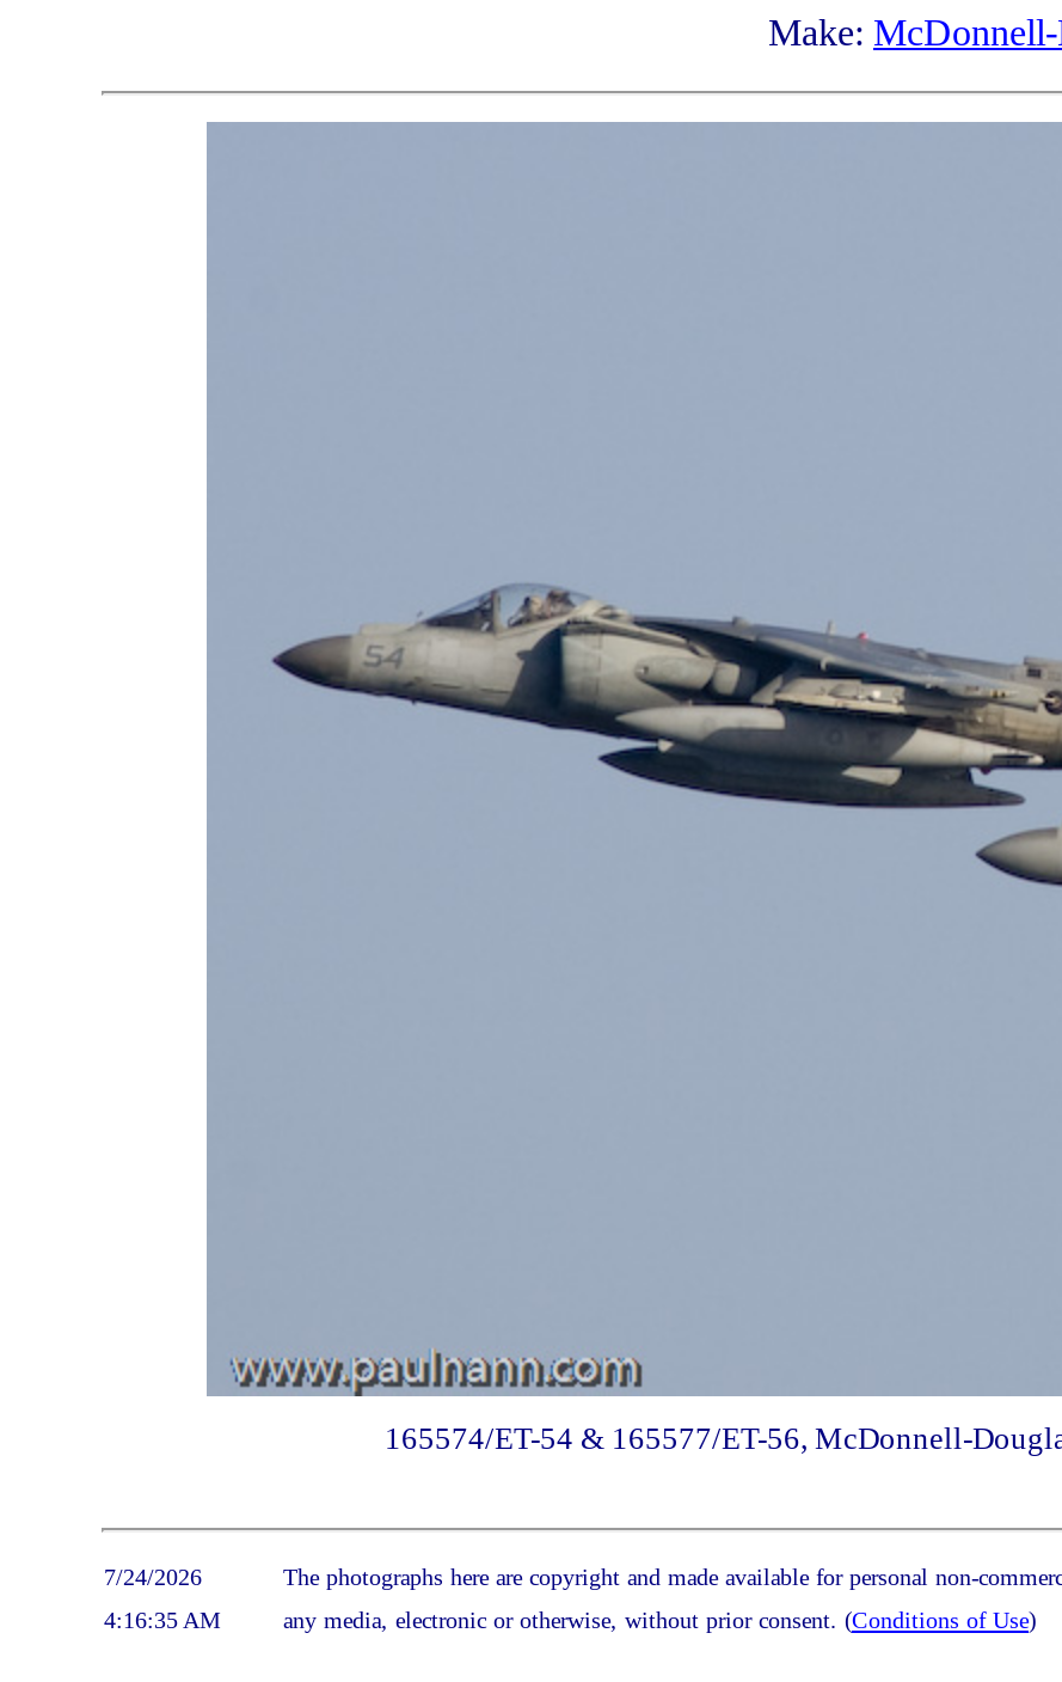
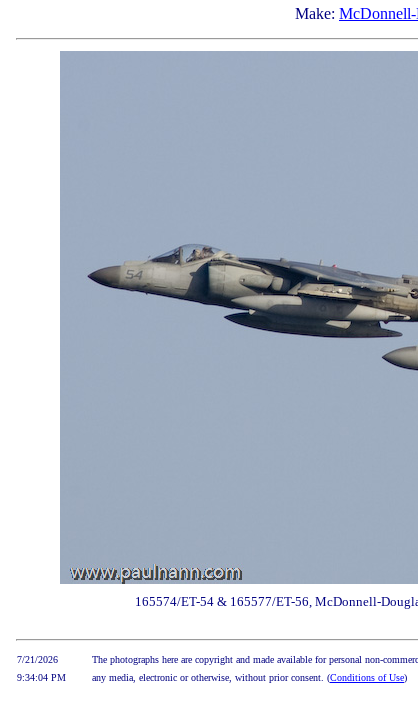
- 7/24/2026
+ 7/21/2026

- 4:16:35 AM
+ 9:34:04 PM
